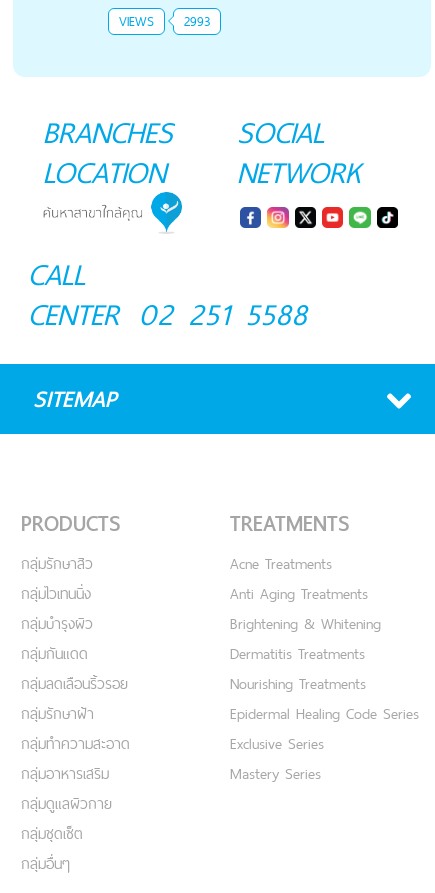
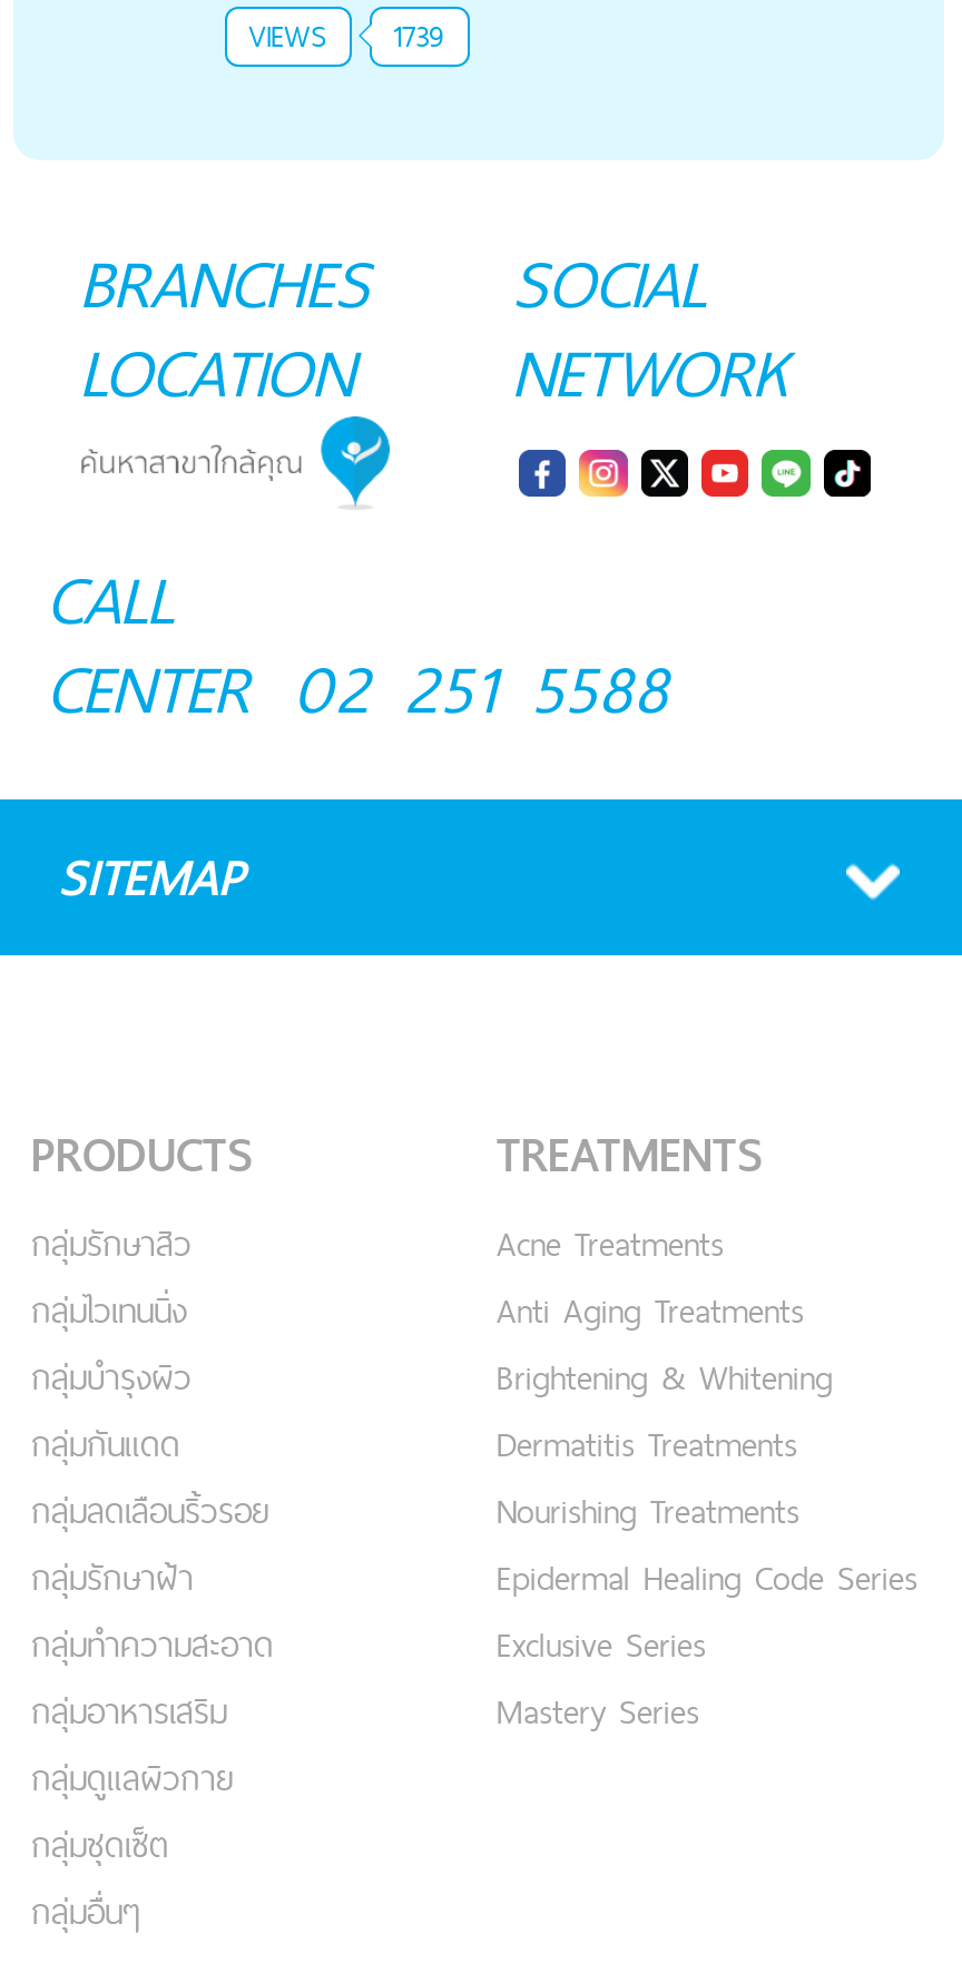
- VIEWS 2993
+ VIEWS 1739
